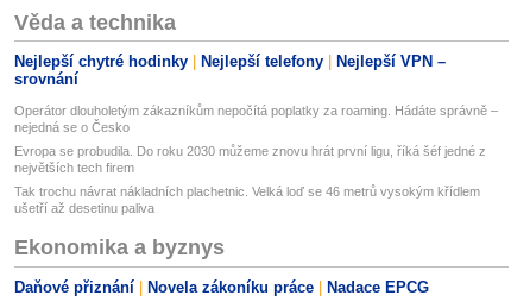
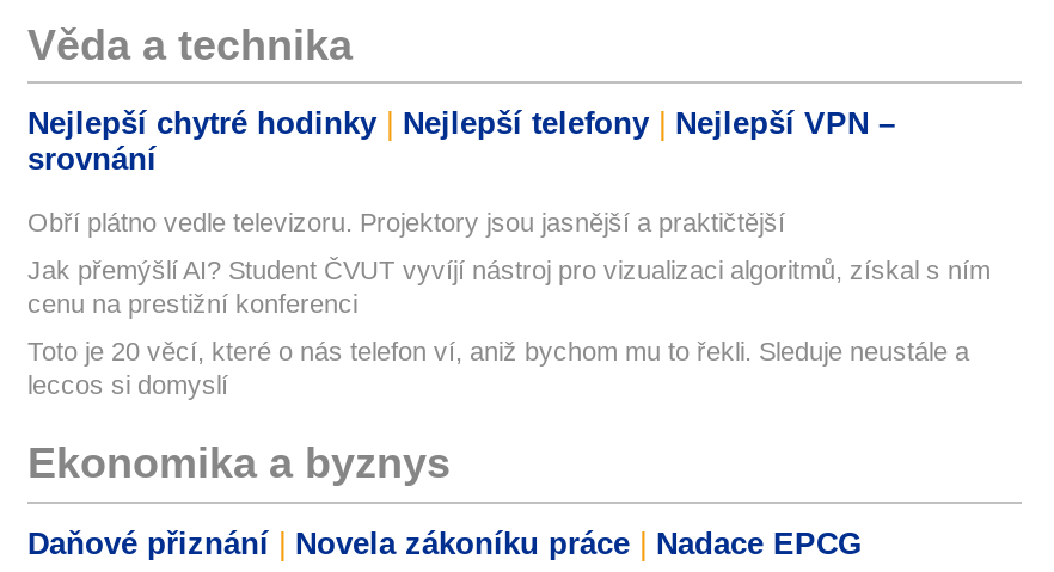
- Operátor dlouholetým zákazníkům nepočítá poplatky za roaming. Hádáte správně –
- nejedná se o Česko
+ Obří plátno vedle televizoru. Projektory jsou jasnější a praktičtější

- Evropa se probudila. Do roku 2030 můžeme znovu hrát první ligu, říká šéf jedné z
- největších tech firem
+ Jak přemýšlí AI? Student ČVUT vyvíjí nástroj pro vizualizaci algoritmů, získal s ním
+ cenu na prestižní konferenci

- Tak trochu návrat nákladních plachetnic. Velká loď se 46 metrů vysokým křídlem
- ušetří až desetinu paliva
+ Toto je 20 věcí, které o nás telefon ví, aniž bychom mu to řekli. Sleduje neustále a
+ leccos si domyslí
